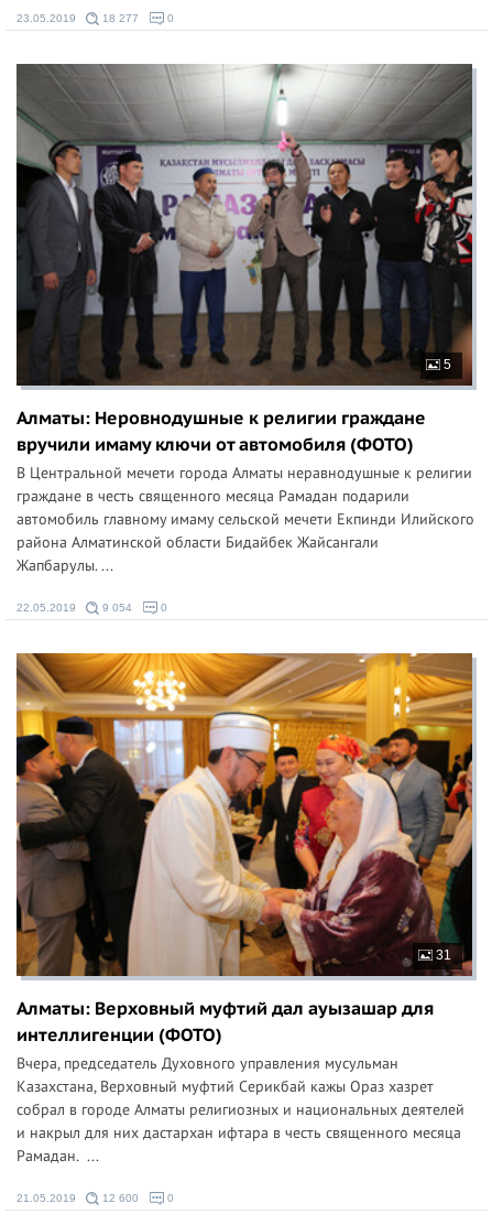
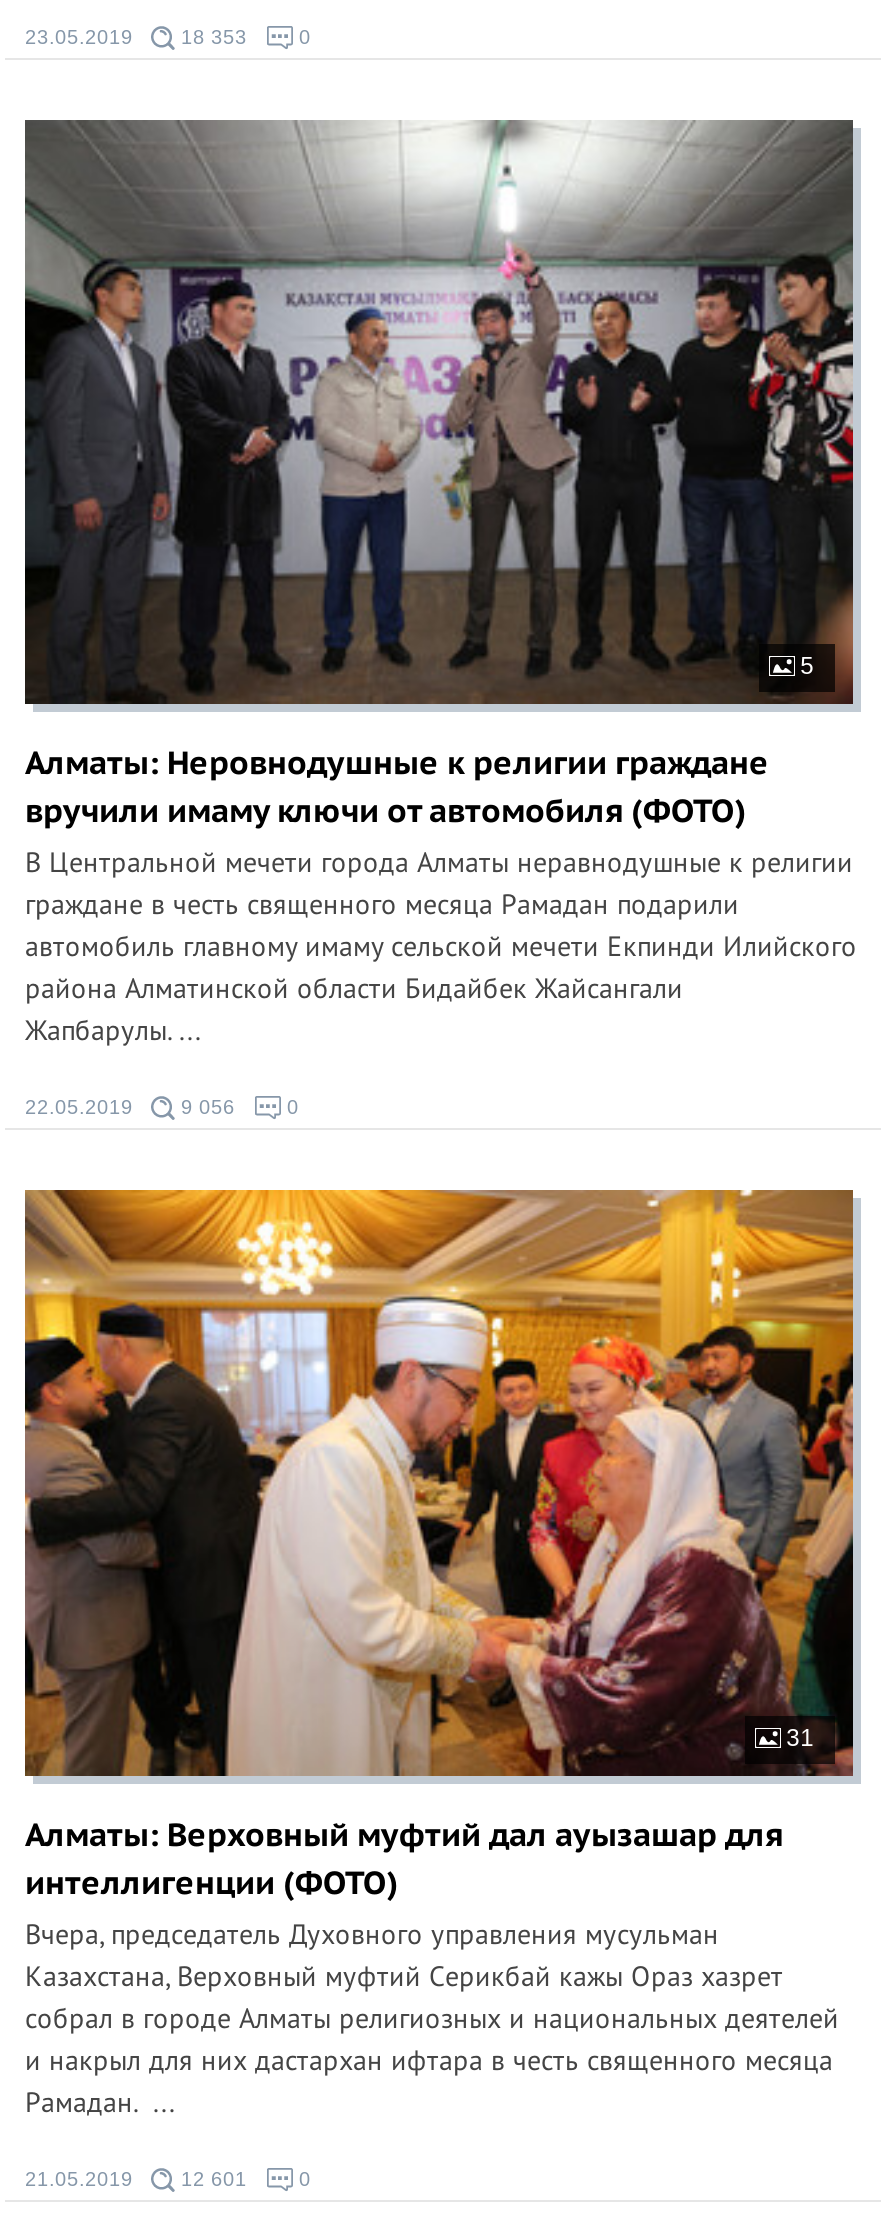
- 23.05.2019 18 277
+ 23.05.2019 18 353

- 22.05.2019 9 054
+ 22.05.2019 9 056

- 21.05.2019 12 600
+ 21.05.2019 12 601
